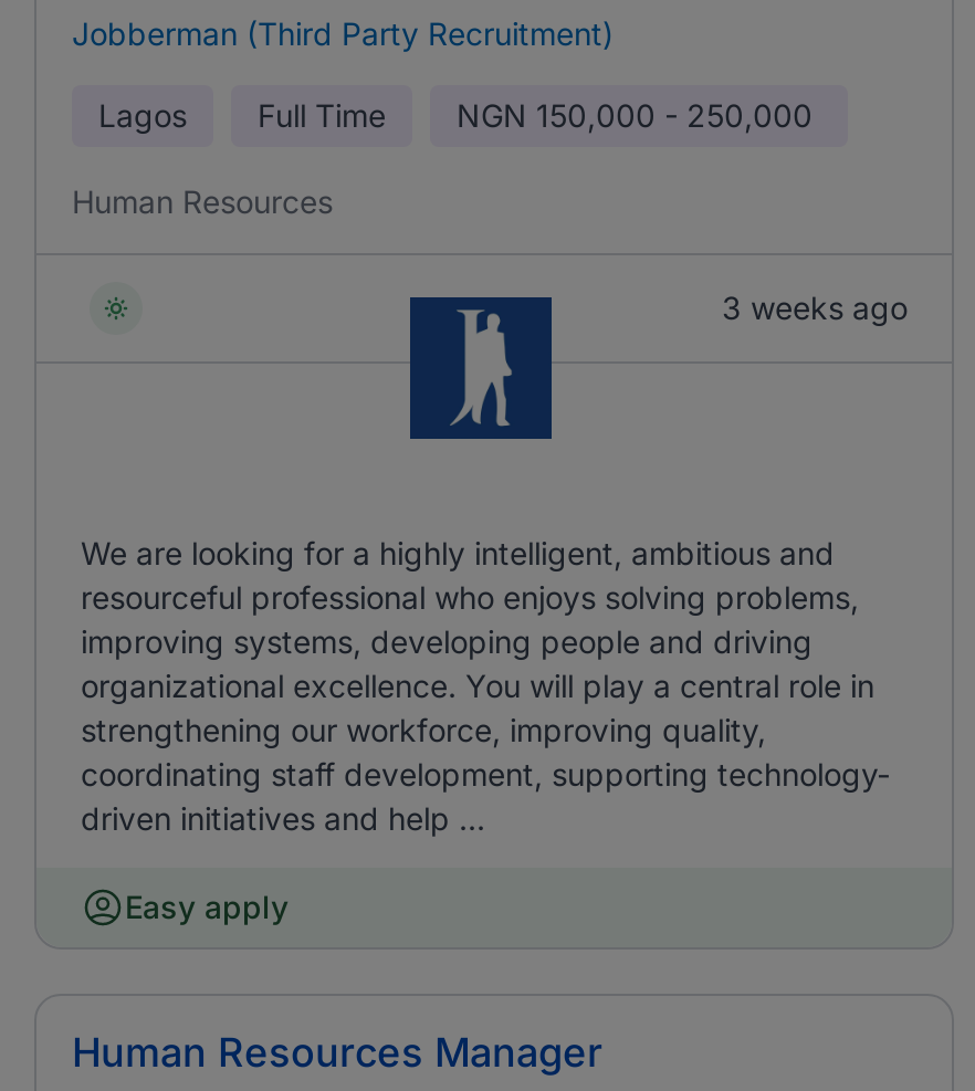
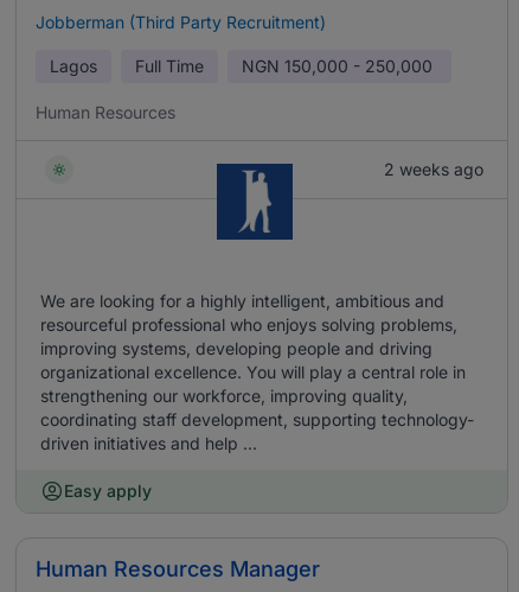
- 3 weeks ago
+ 2 weeks ago
